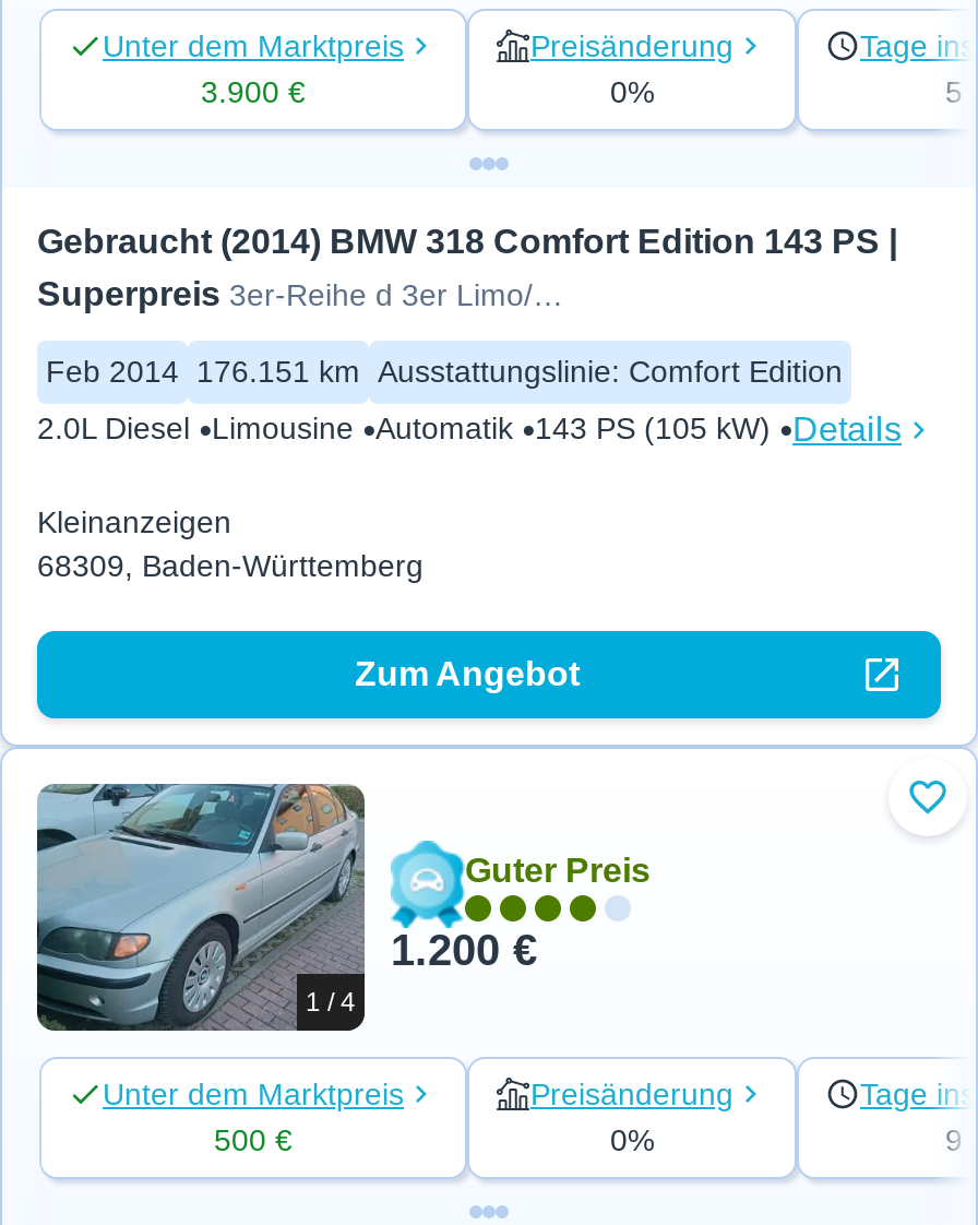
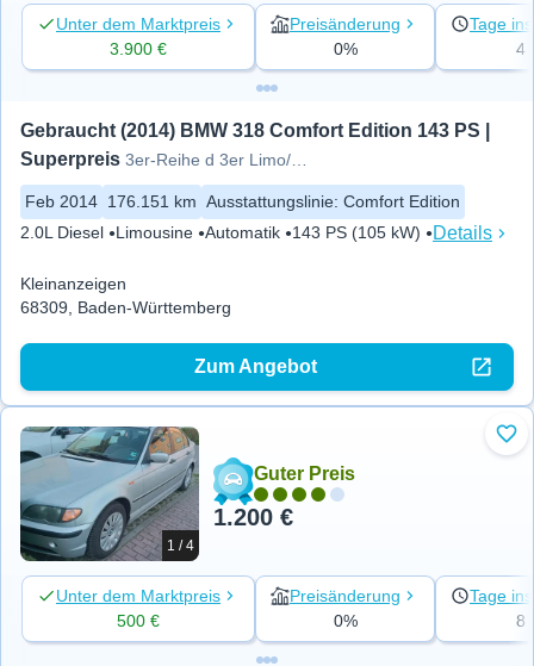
- 5
+ 4

- 9
+ 8
